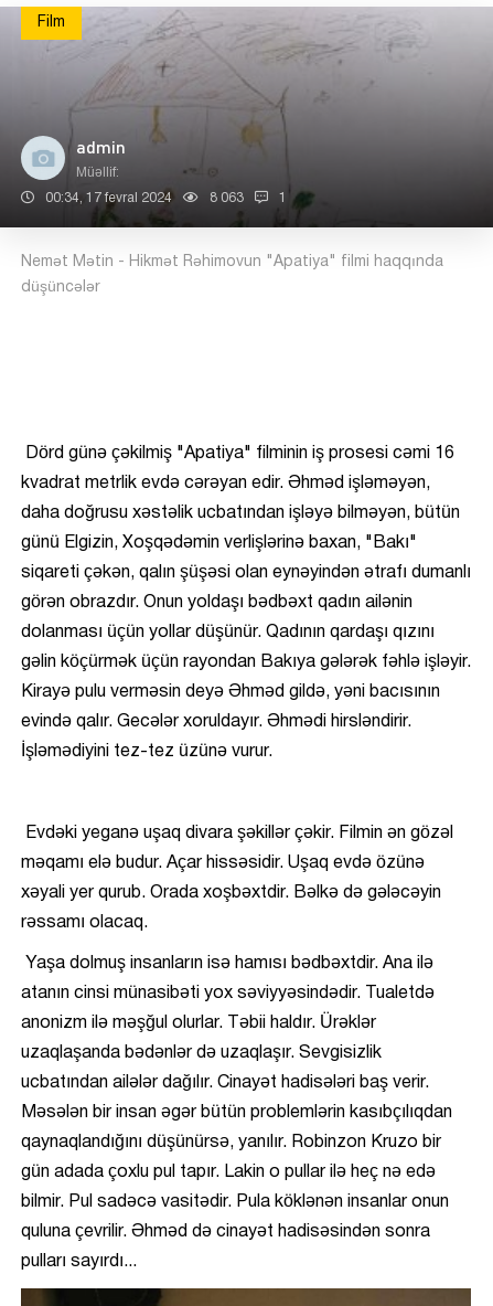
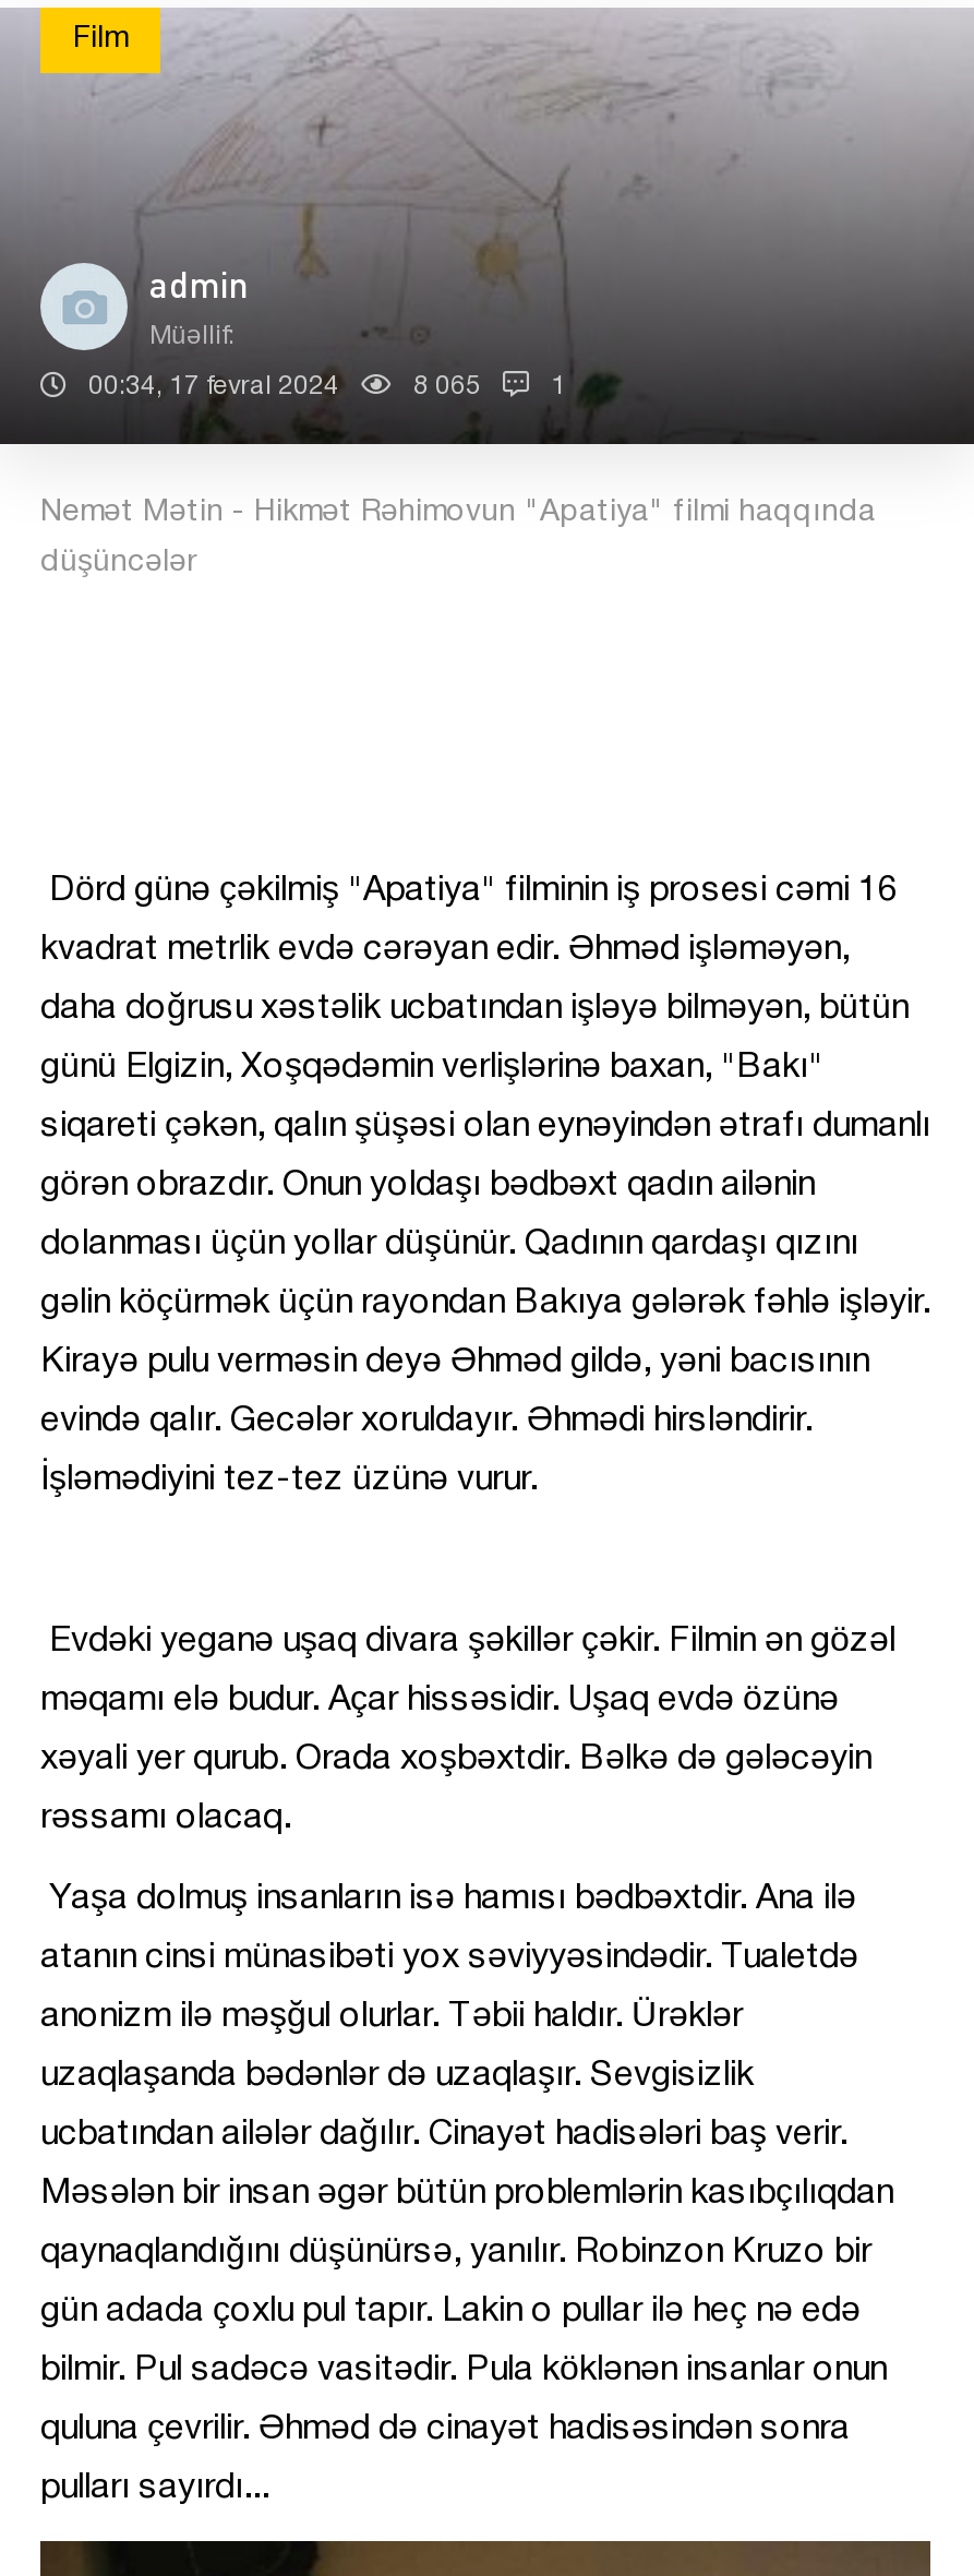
- 8 063
+ 8 065
